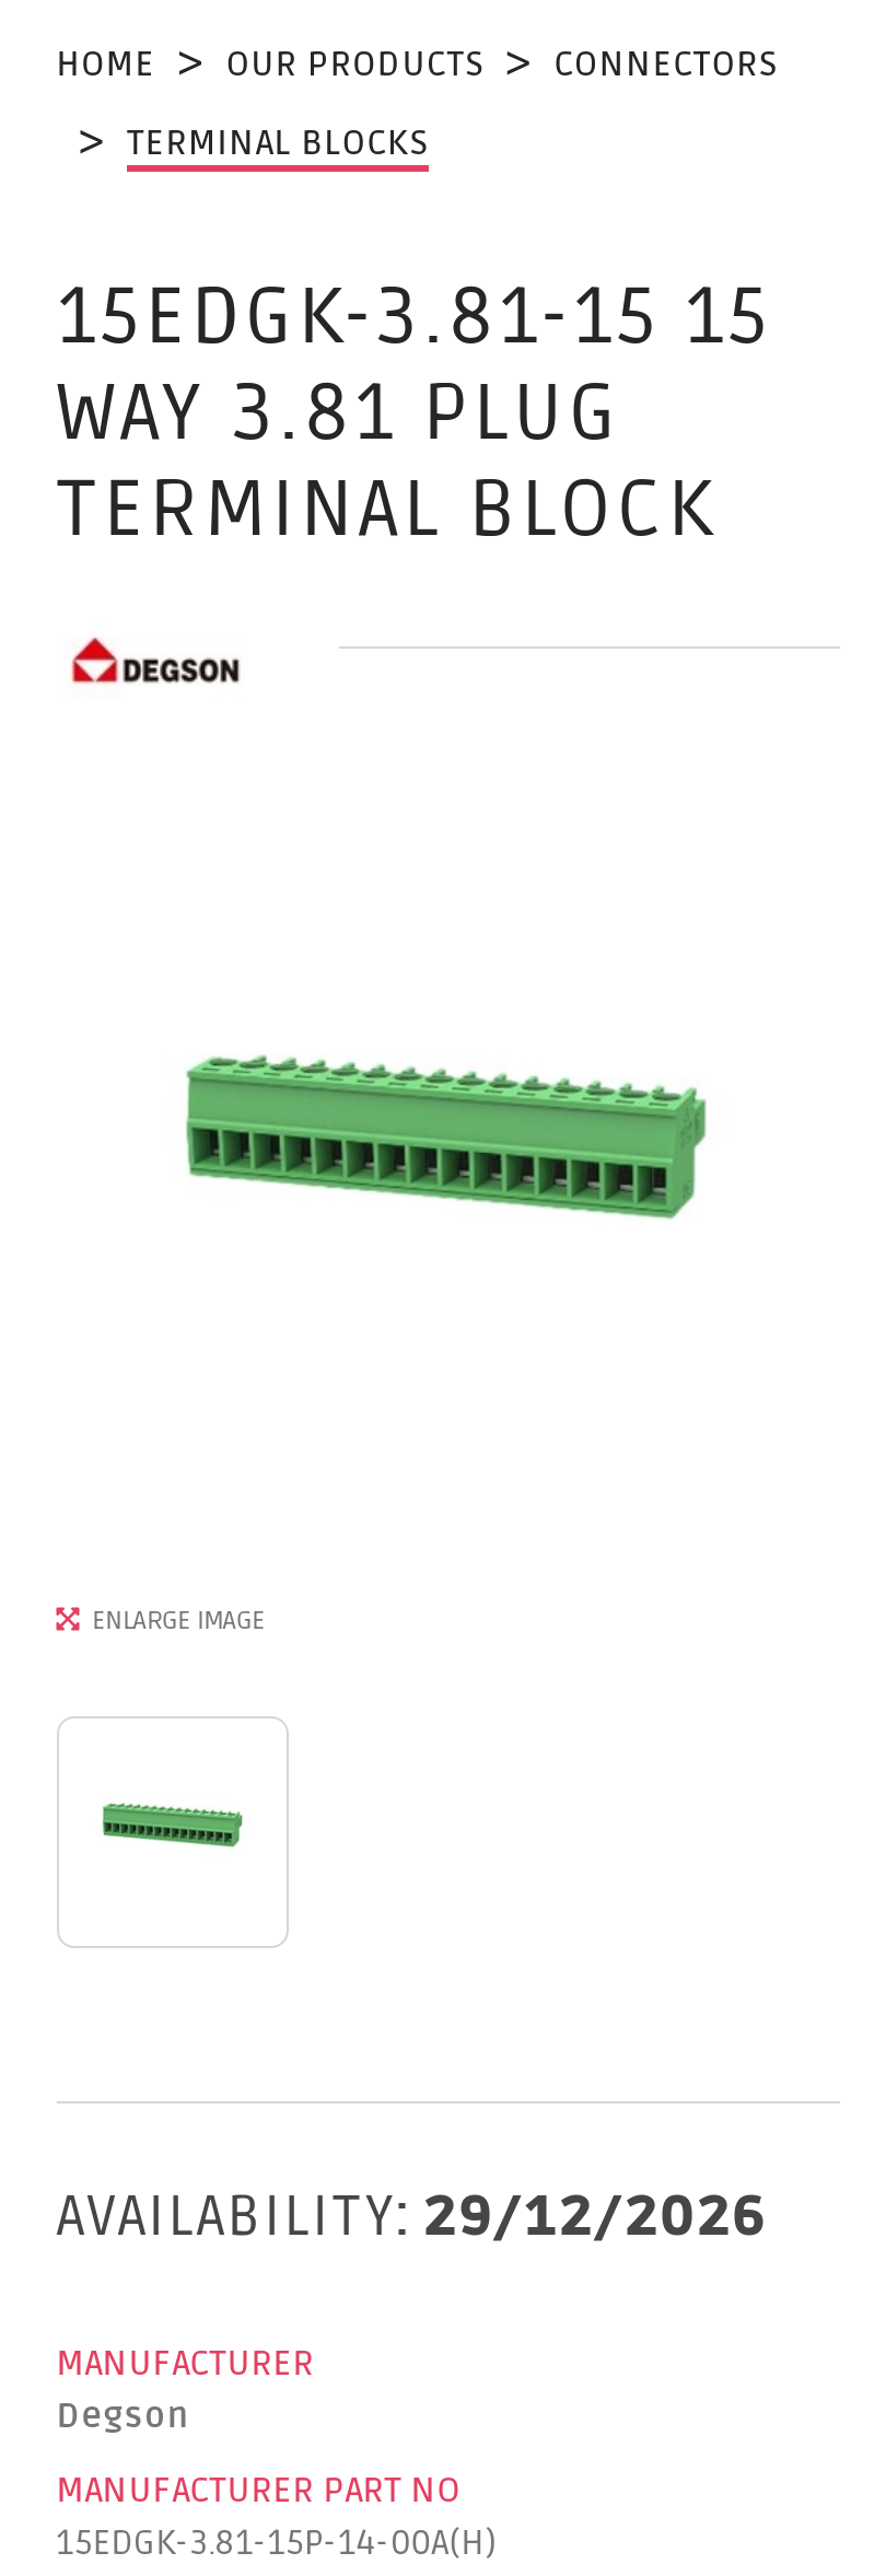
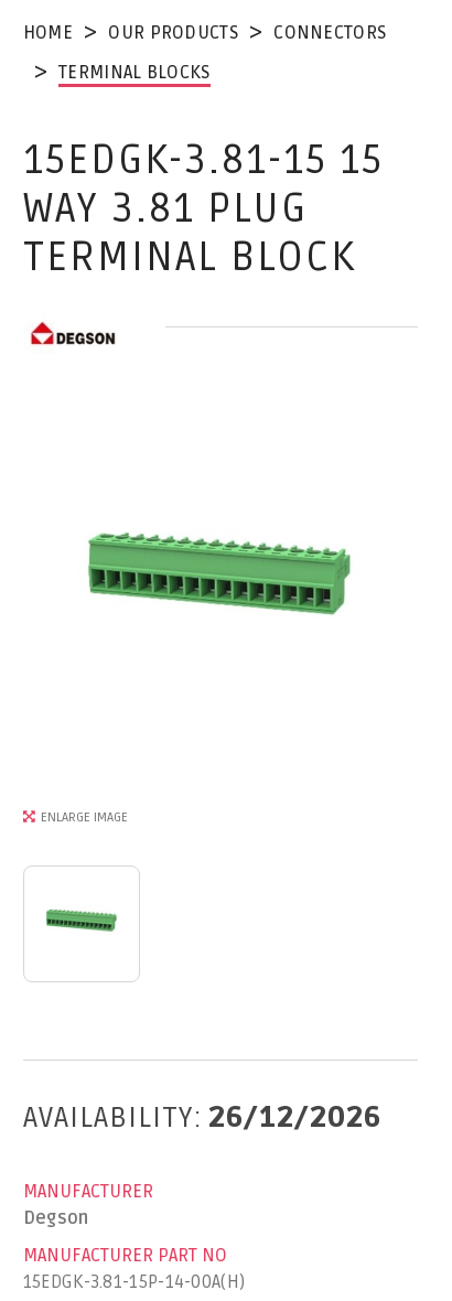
- AVAILABILITY: 29/12/2026
+ AVAILABILITY: 26/12/2026
